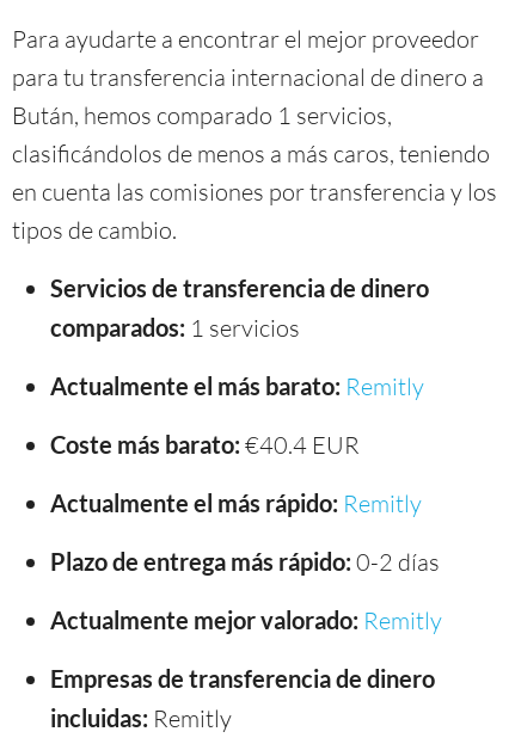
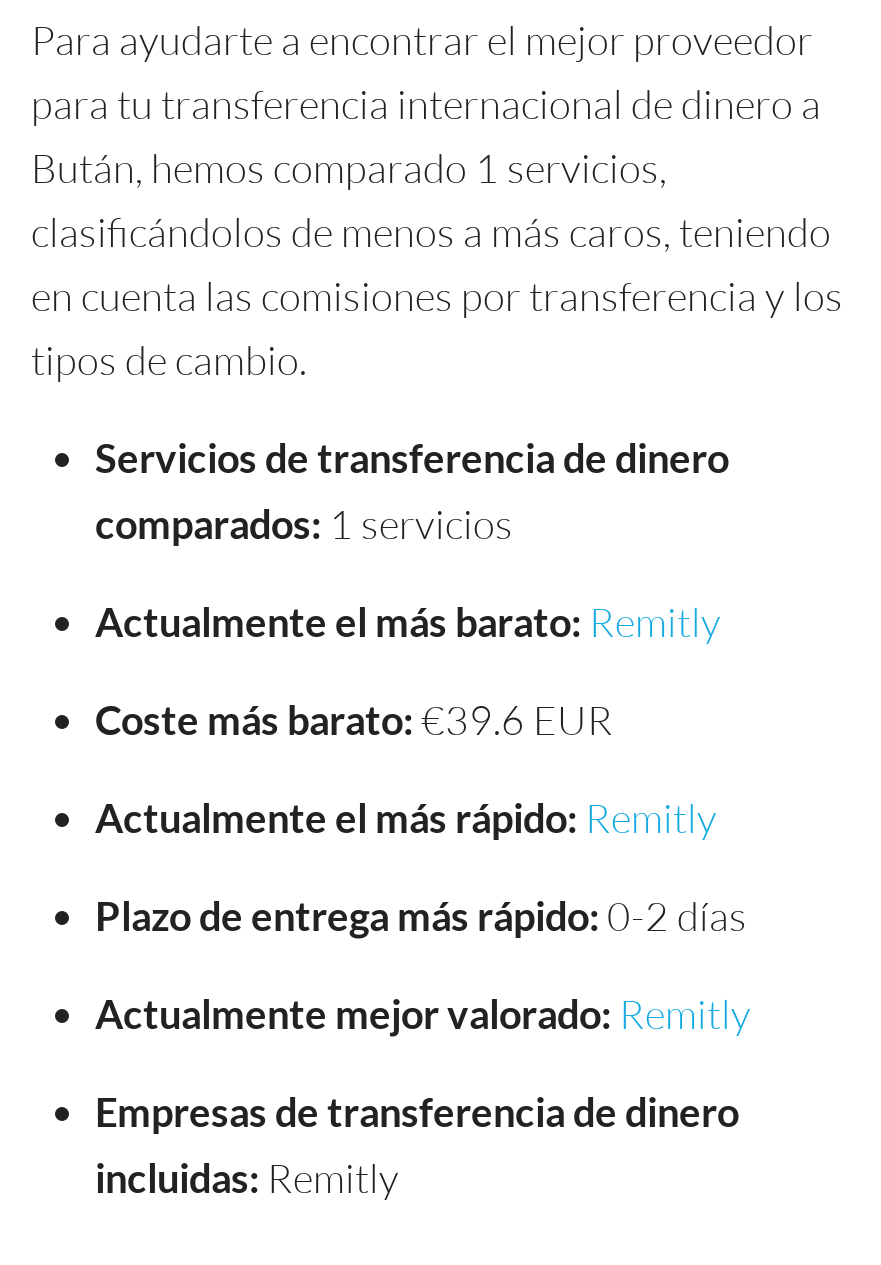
- Coste más barato: €40.4 EUR
+ Coste más barato: €39.6 EUR
